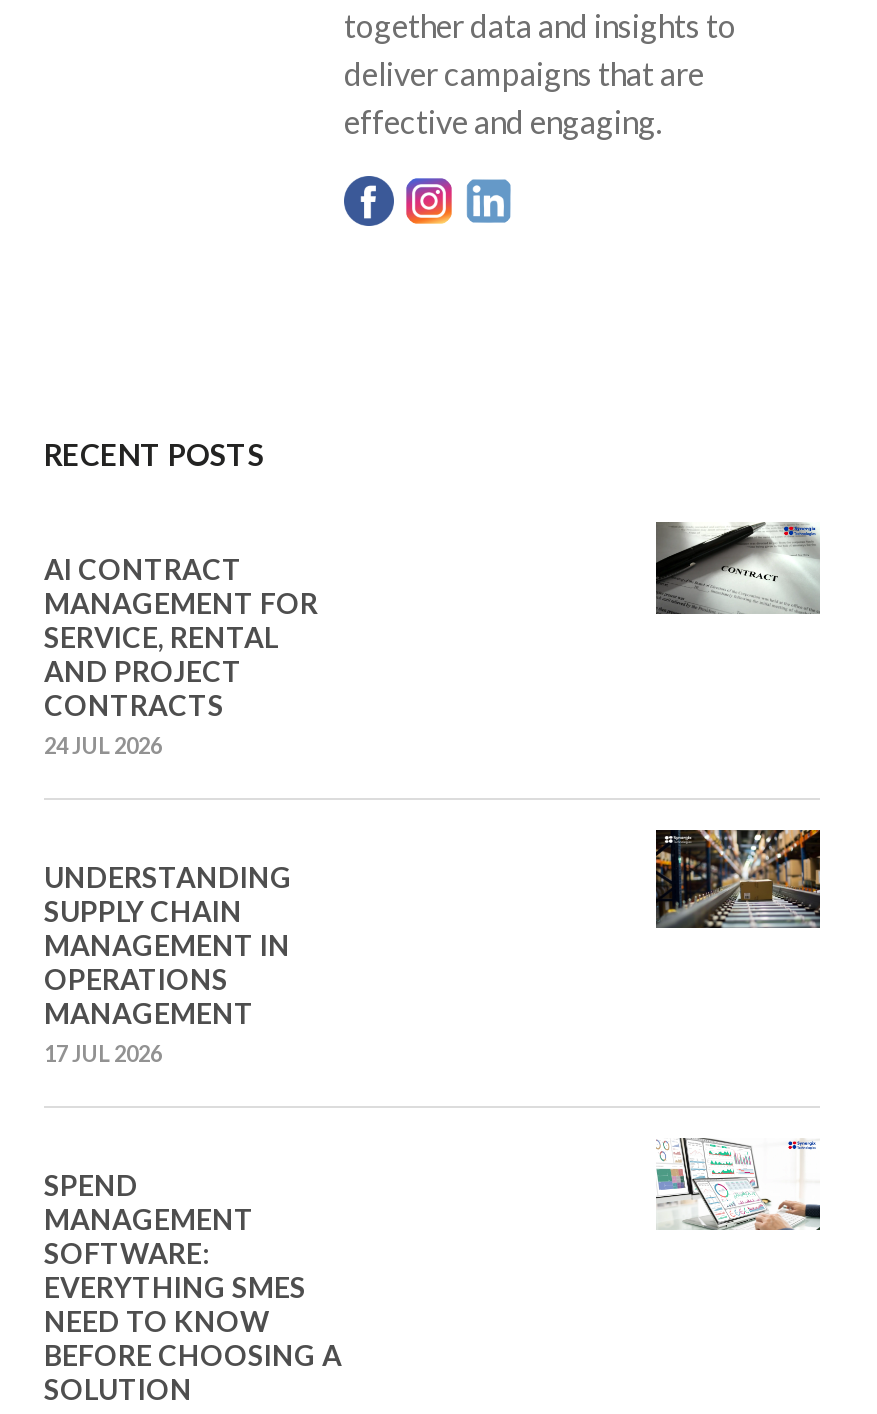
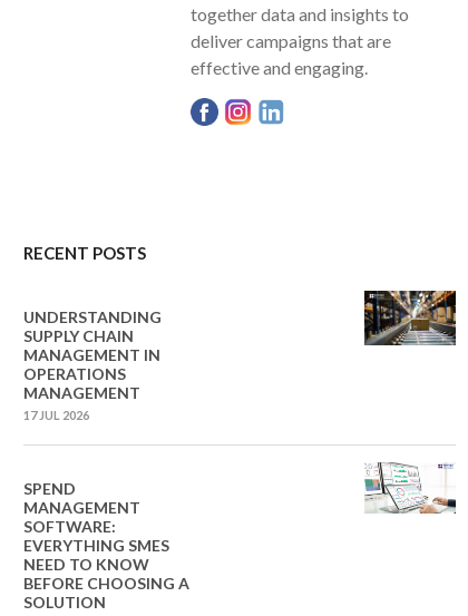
- [image]

- AI CONTRACT
- MANAGEMENT FOR
- SERVICE, RENTAL
- AND PROJECT
- CONTRACTS
- 24 JUL 2026
